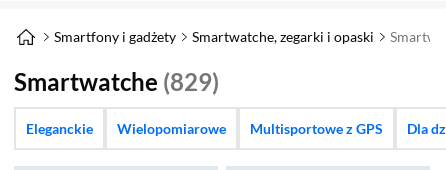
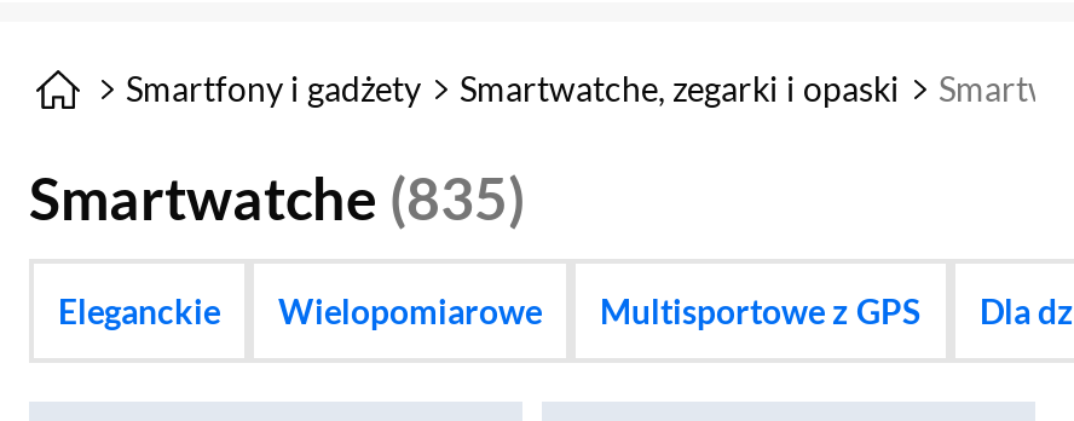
- Smartwatche (829)
+ Smartwatche (835)
